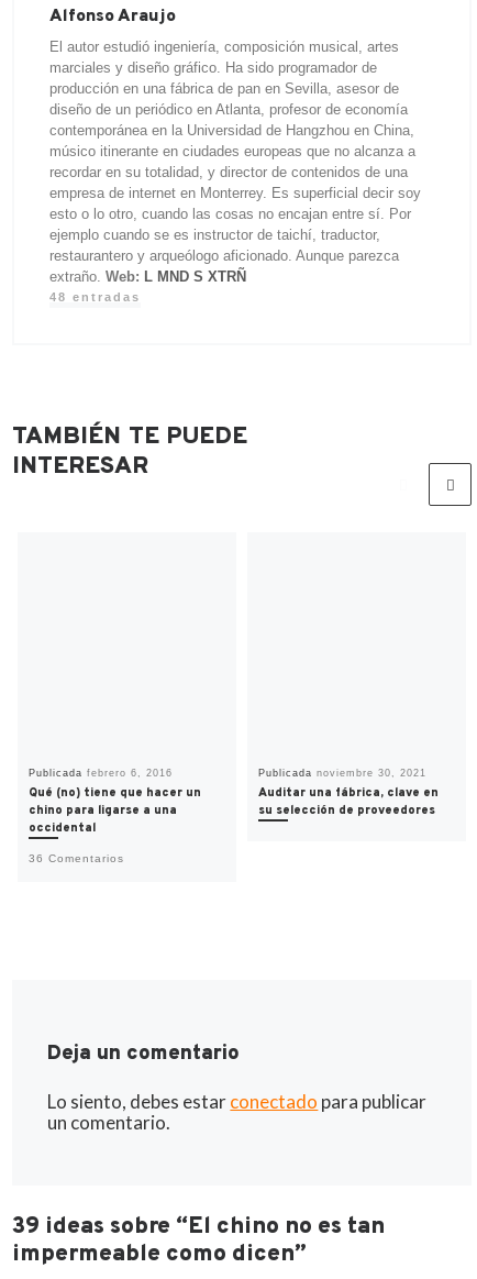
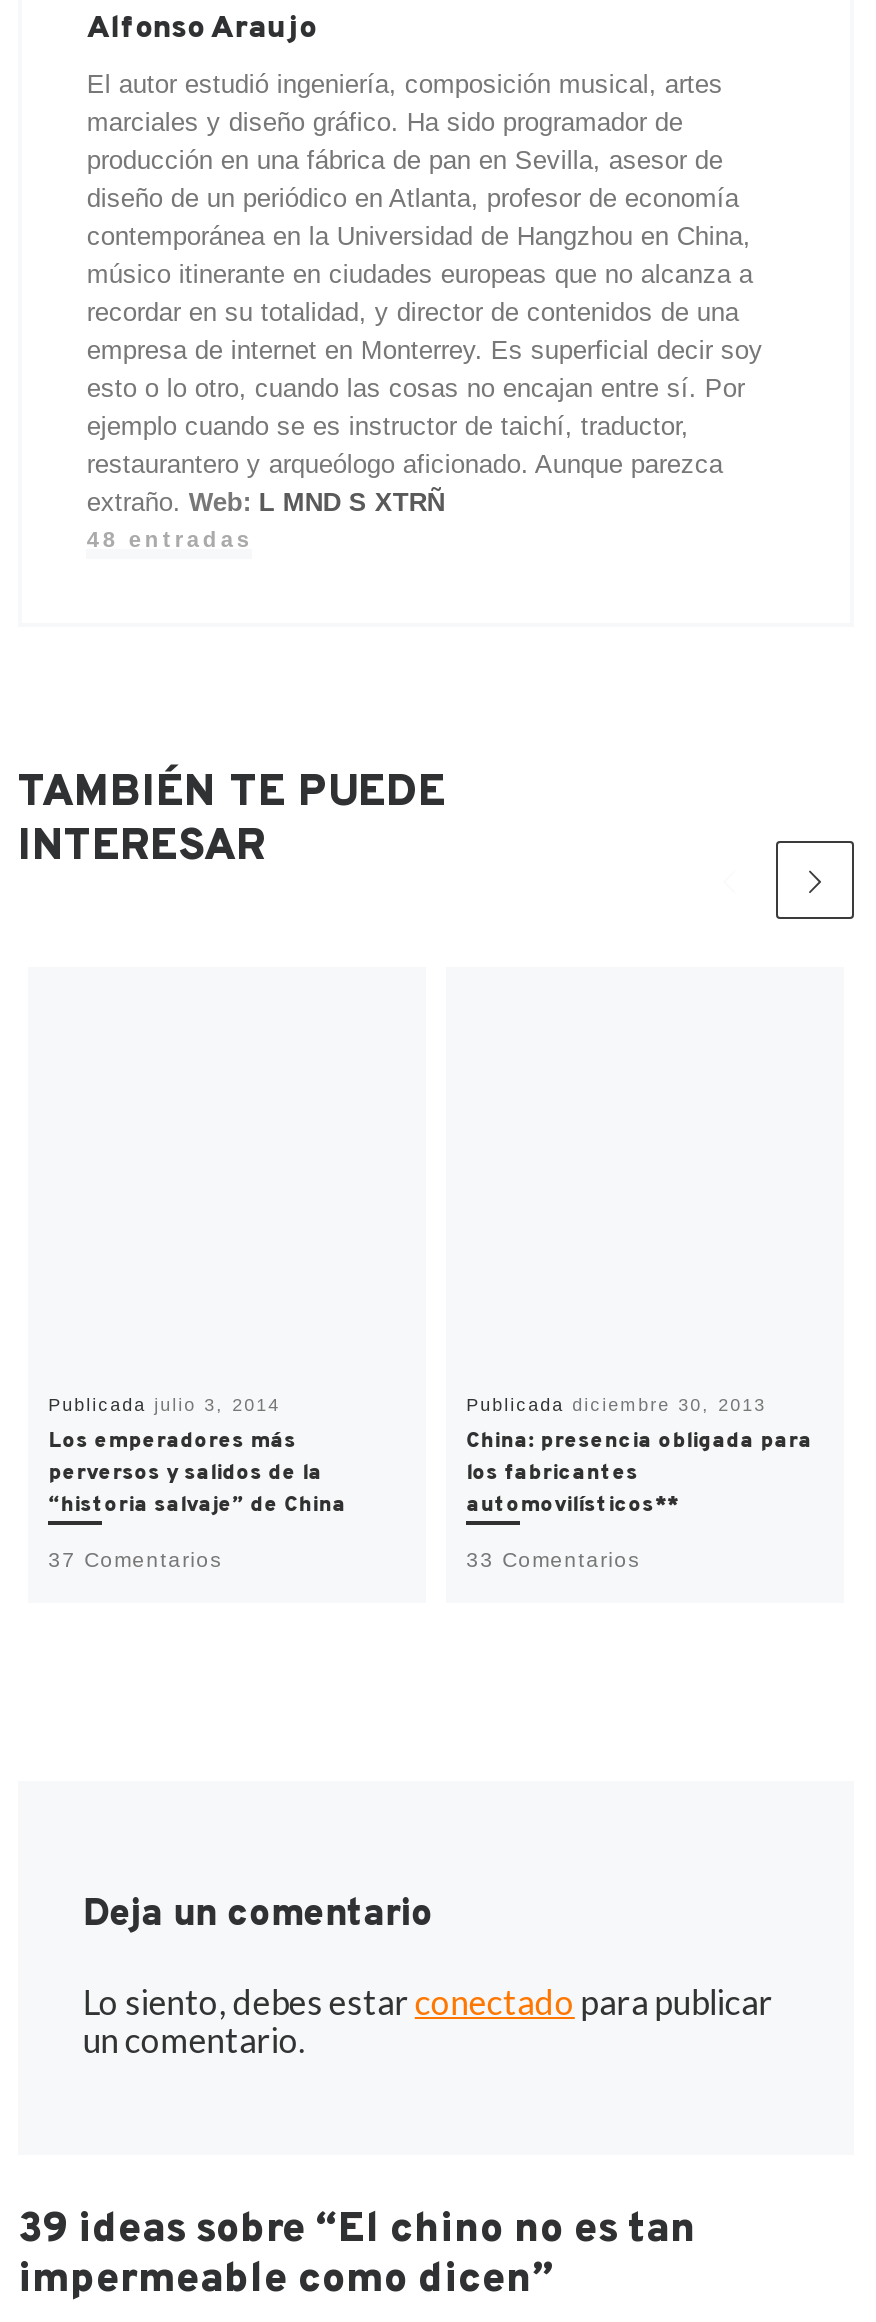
- Publicada febrero 6, 2016
- Qué (no) tiene que hacer un
- chino para ligarse a una
- occidental
- 36 Comentarios
+ Publicada julio 3, 2014
+ Los emperadores más
+ perversos y salidos de la
+ “historia salvaje” de China
+ 37 Comentarios

- Publicada noviembre 30, 2021
- Auditar una fábrica, clave en
- su selección de proveedores
+ Publicada diciembre 30, 2013
+ China: presencia obligada para
+ los fabricantes
+ automovilísticos**
+ 33 Comentarios
